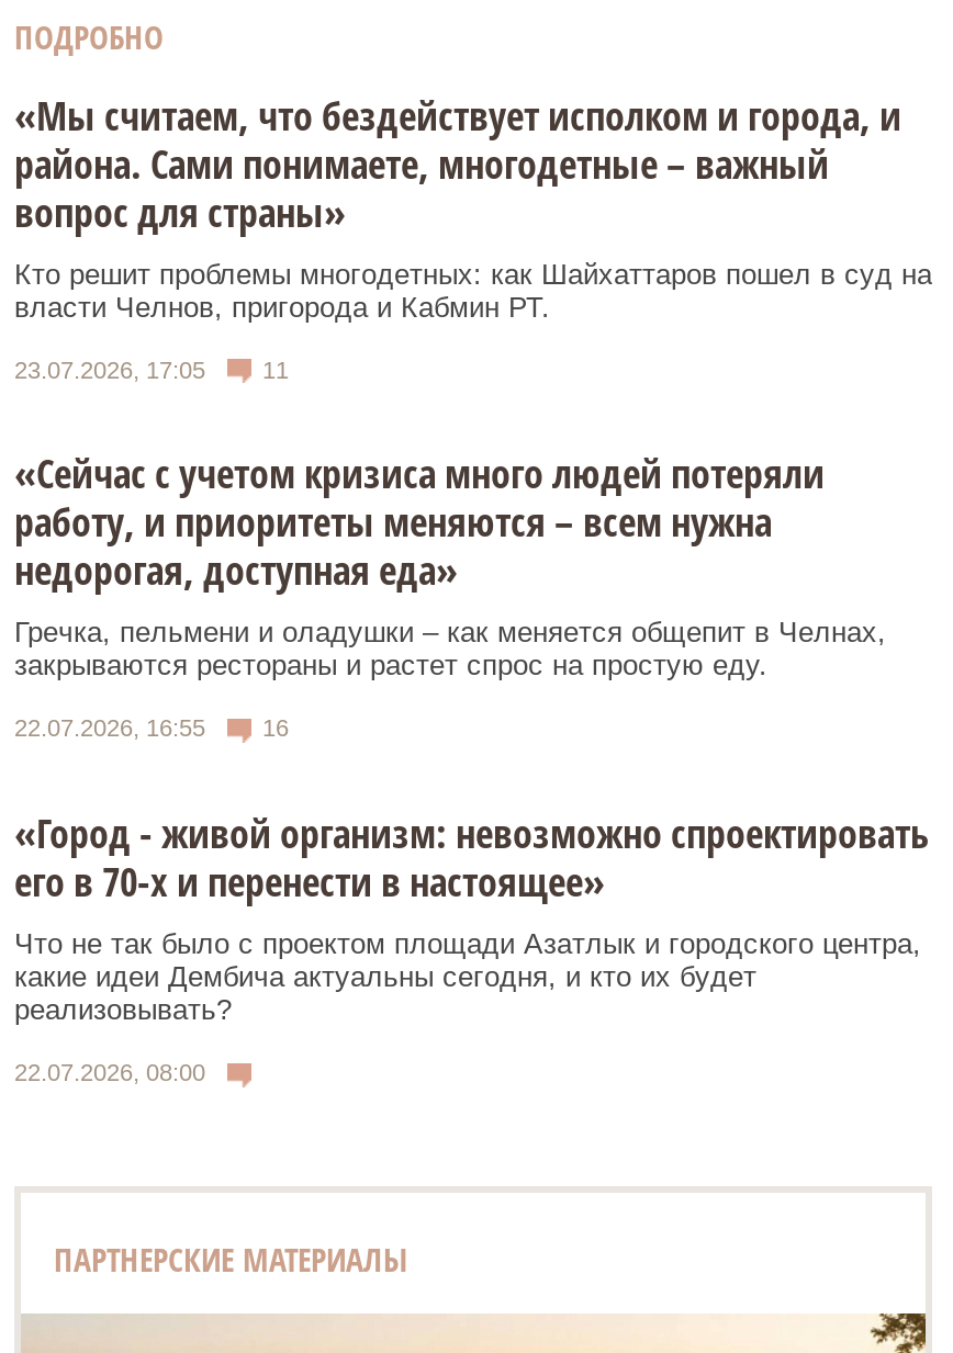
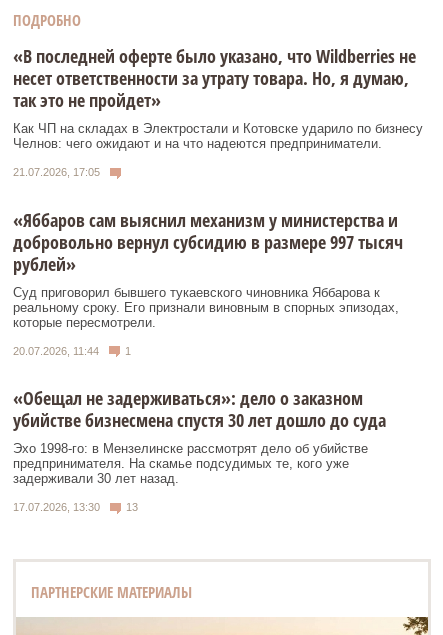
- «Мы считаем, что бездействует исполком и города, и
- района. Сами понимаете, многодетные – важный
- вопрос для страны»
- Кто решит проблемы многодетных: как Шайхаттаров пошел в суд на
- власти Челнов, пригорода и Кабмин РТ.
+ «В последней оферте было указано, что Wildberries не
+ несет ответственности за утрату товара. Но, я думаю,
+ так это не пройдет»
+ Как ЧП на складах в Электростали и Котовске ударило по бизнесу
+ Челнов: чего ожидают и на что надеются предприниматели.

- 23.07.2026, 17:05
- 11
+ 21.07.2026, 17:05

- «Сейчас с учетом кризиса много людей потеряли
- работу, и приоритеты меняются – всем нужна
- недорогая, доступная еда»
- Гречка, пельмени и оладушки – как меняется общепит в Челнах,
- закрываются рестораны и растет спрос на простую еду.
+ «Яббаров сам выяснил механизм у министерства и
+ добровольно вернул субсидию в размере 997 тысяч
+ рублей»
+ Суд приговорил бывшего тукаевского чиновника Яббарова к
+ реальному сроку. Его признали виновным в спорных эпизодах,
+ которые пересмотрели.

- 22.07.2026, 16:55
- 16
+ 20.07.2026, 11:44
+ 1

- «Город - живой организм: невозможно спроектировать
- его в 70-х и перенести в настоящее»
- Что не так было с проектом площади Азатлык и городского центра,
- какие идеи Дембича актуальны сегодня, и кто их будет
- реализовывать?
+ «Обещал не задерживаться»: дело о заказном
+ убийстве бизнесмена спустя 30 лет дошло до суда
+ Эхо 1998-го: в Мензелинске рассмотрят дело об убийстве
+ предпринимателя. На скамье подсудимых те, кого уже
+ задерживали 30 лет назад.

- 22.07.2026, 08:00
+ 17.07.2026, 13:30
+ 13
